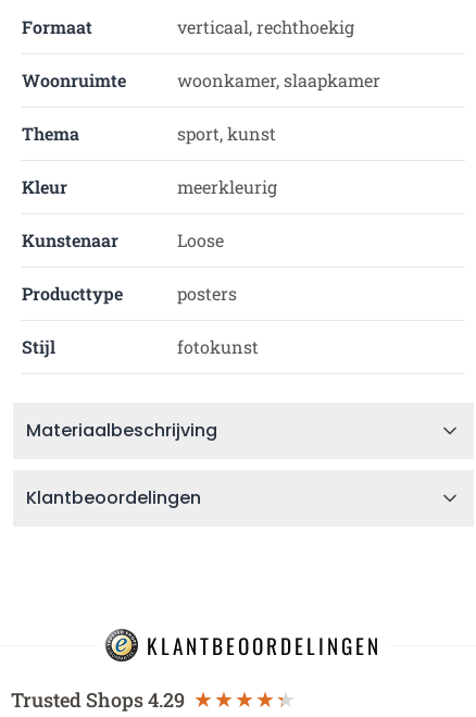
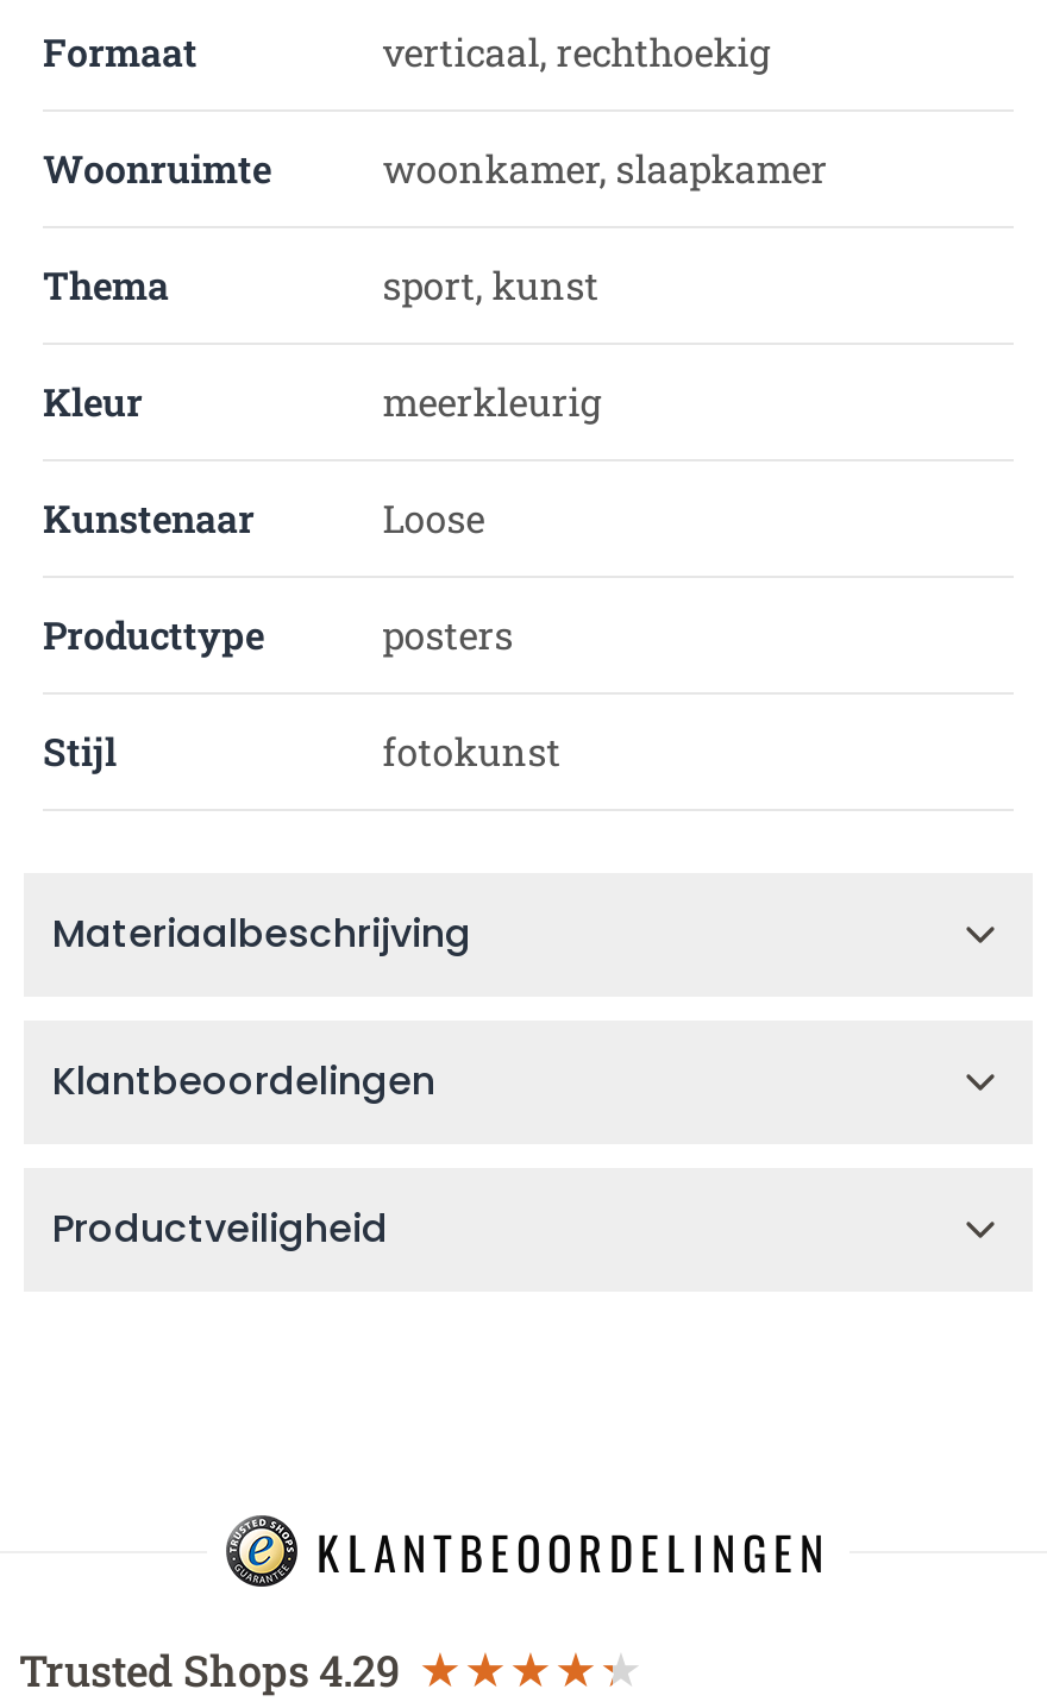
+ Productveiligheid
